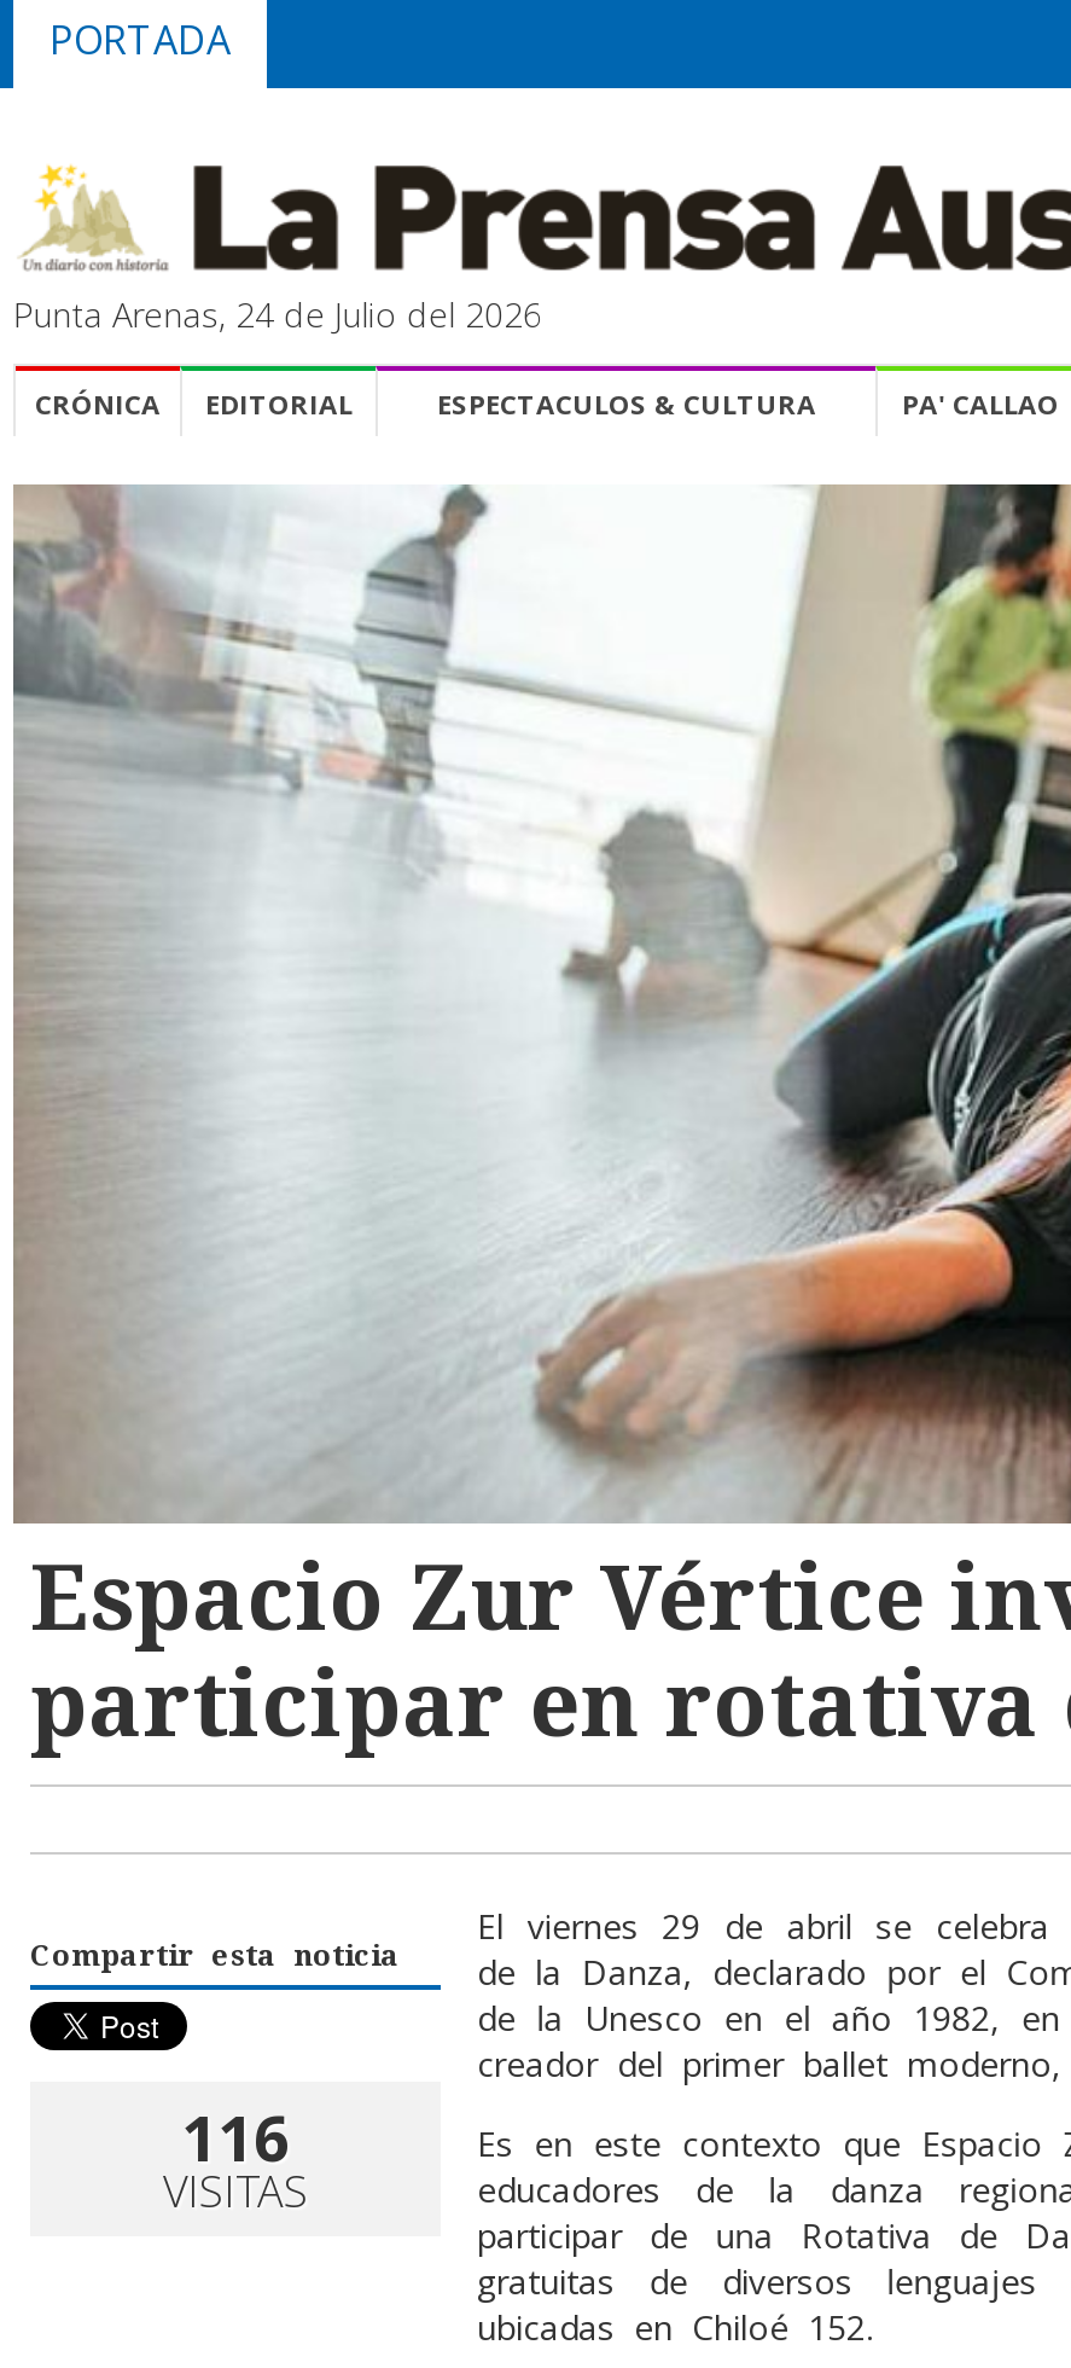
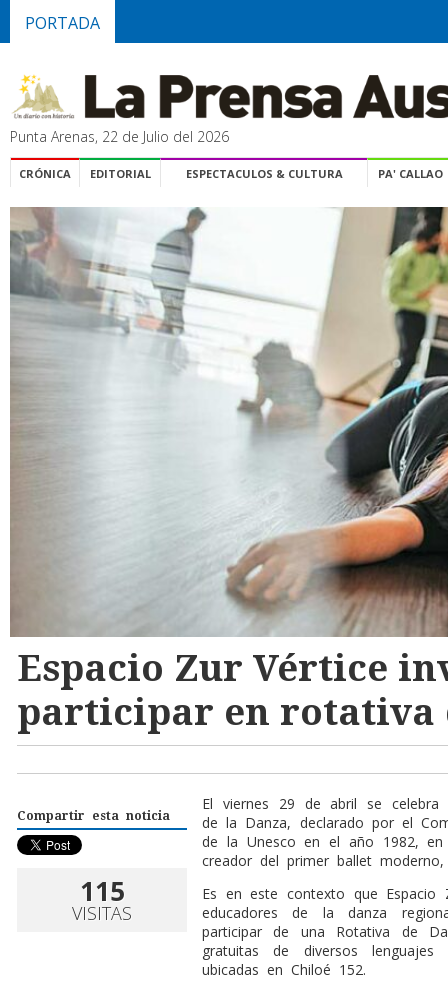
- Punta Arenas, 24 de Julio del 2026
+ Punta Arenas, 22 de Julio del 2026

- 116
+ 115
